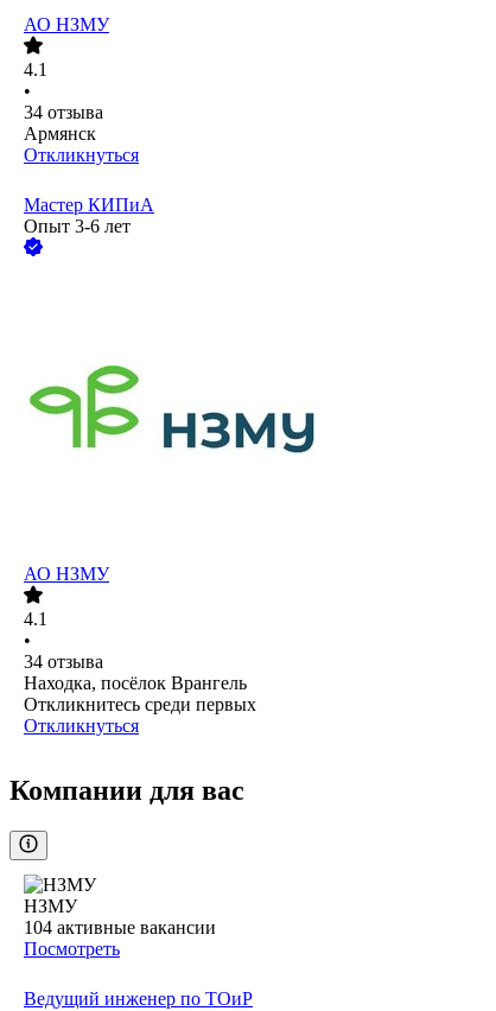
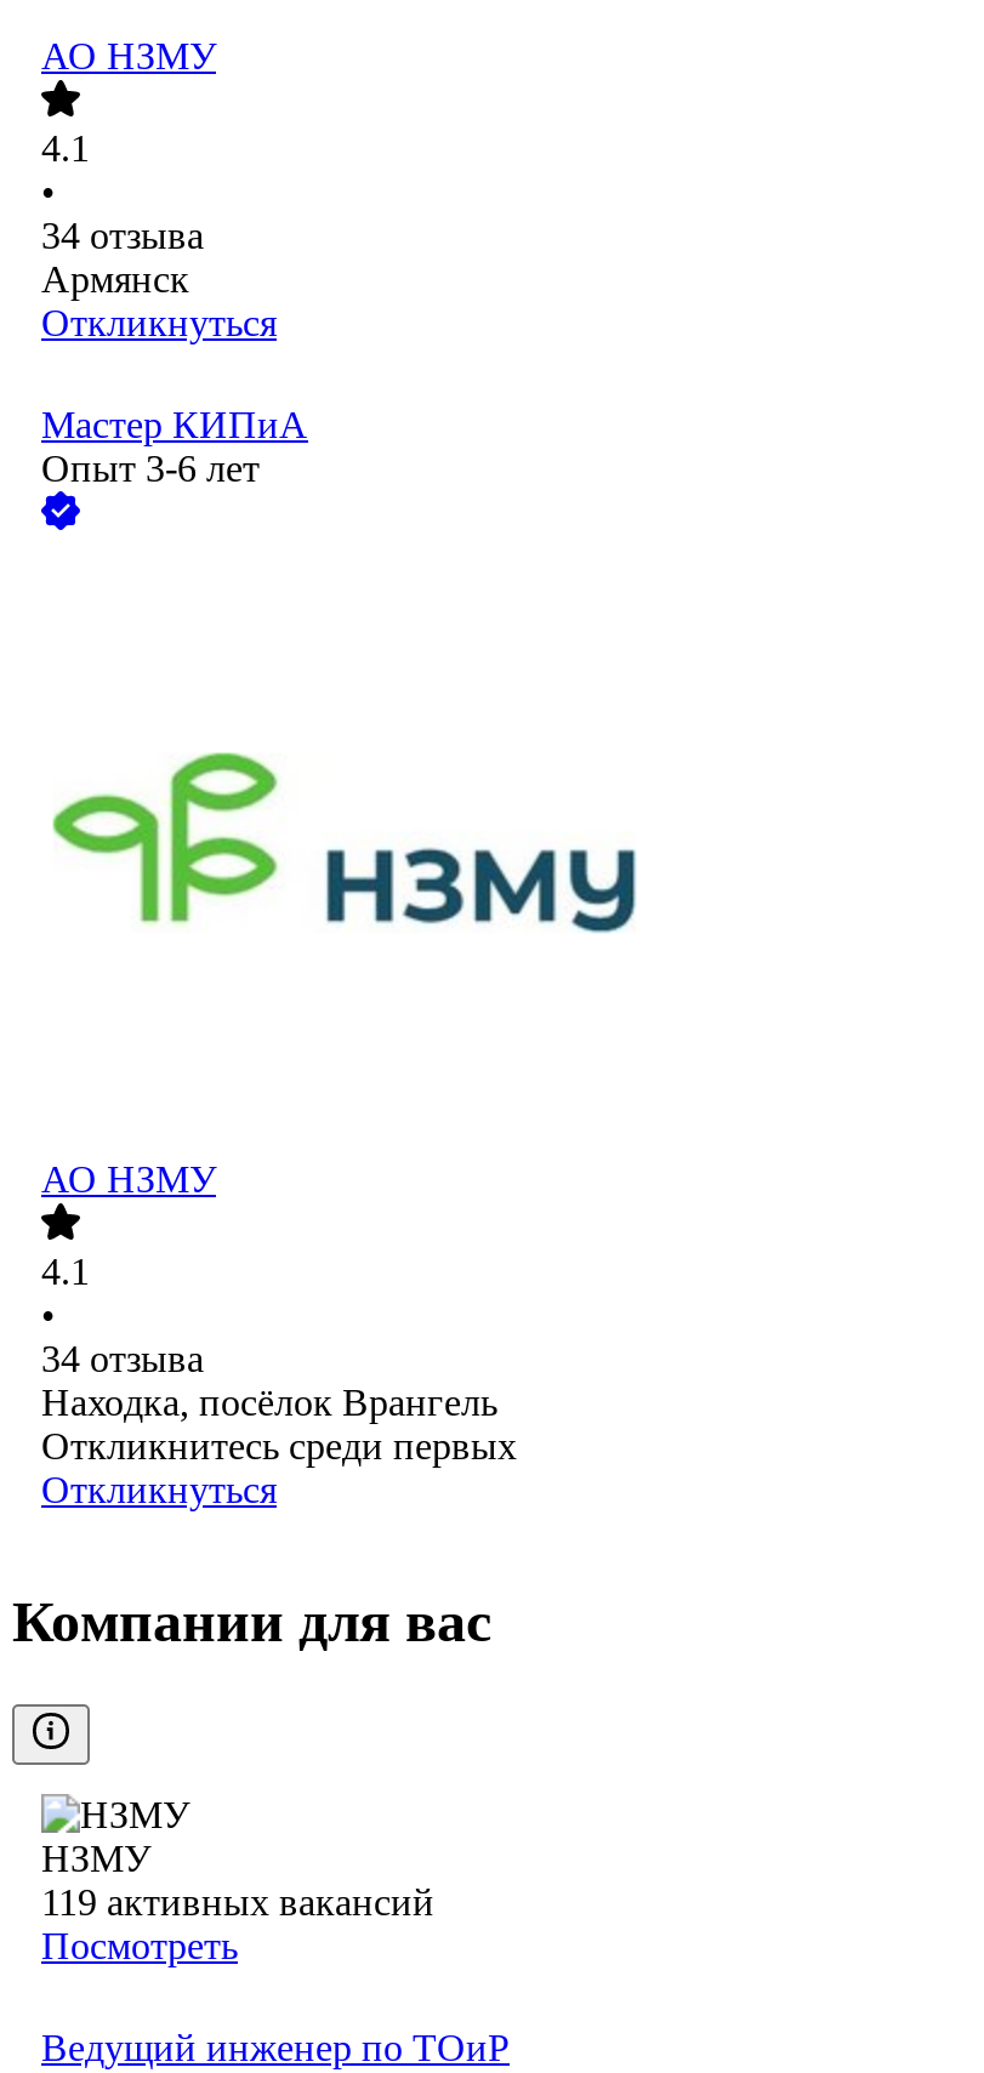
- 104 активные вакансии
+ 119 активных вакансий
